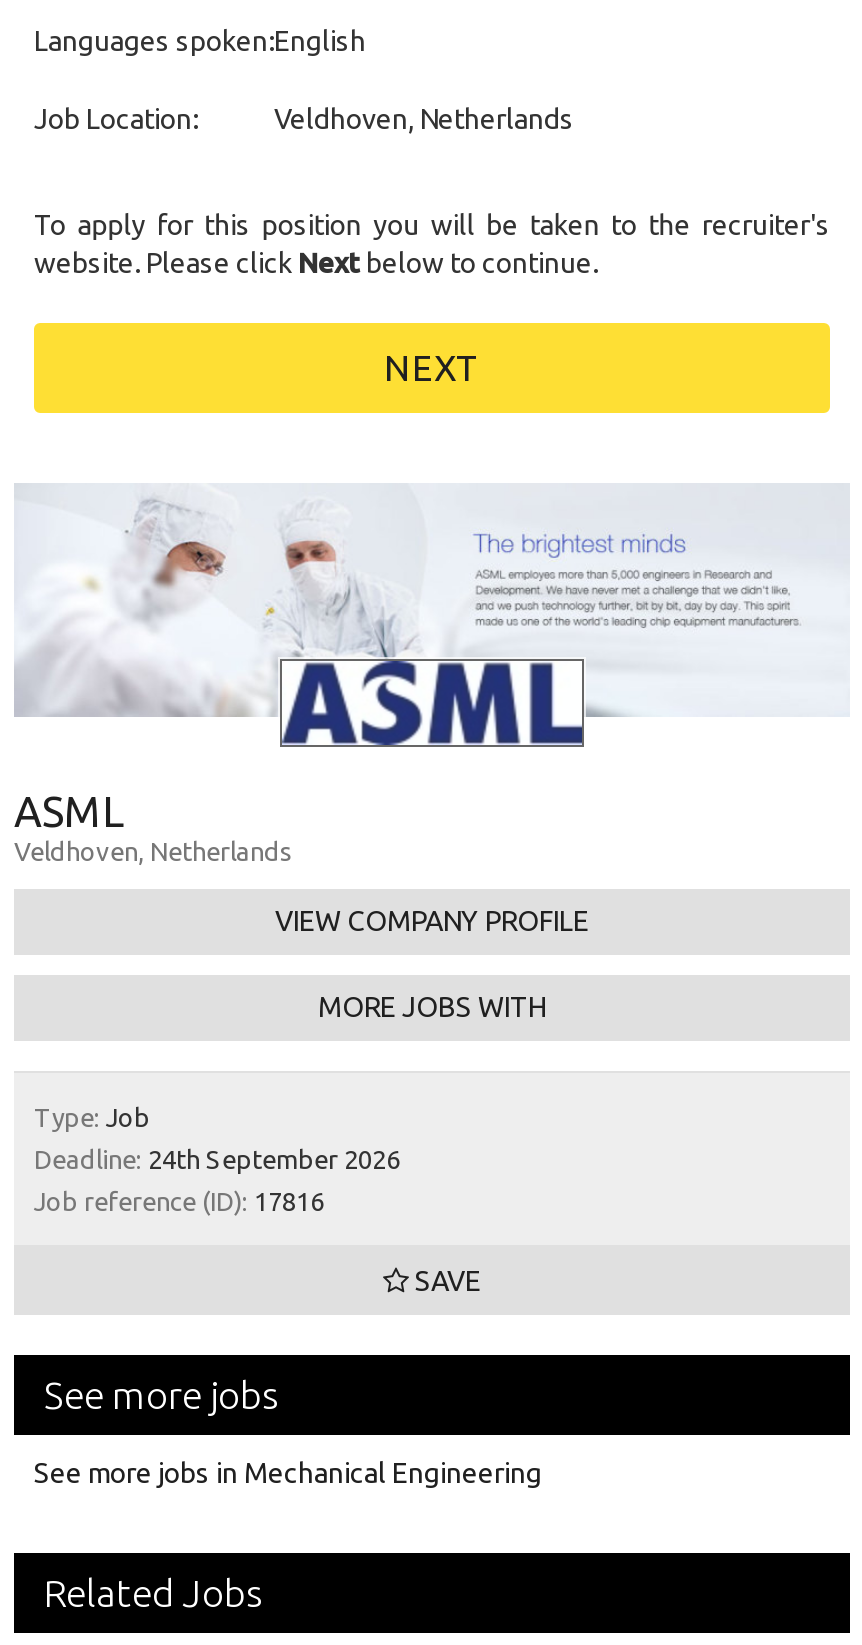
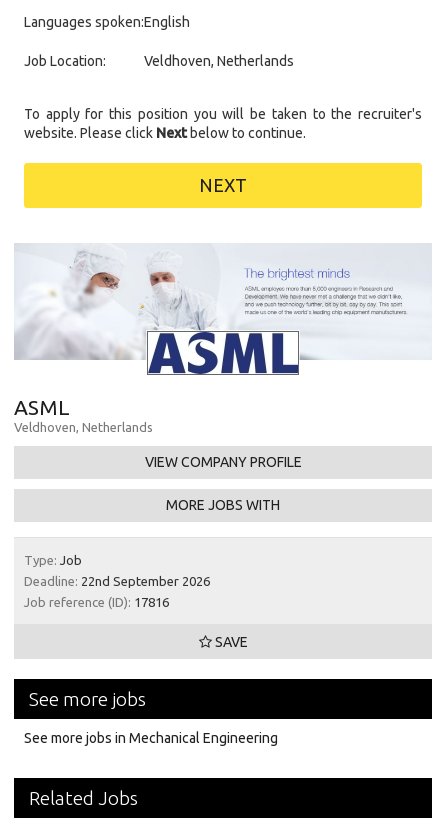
- Deadline: 24th September 2026
+ Deadline: 22nd September 2026
